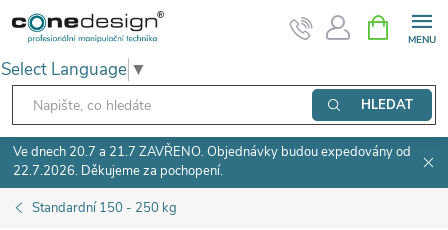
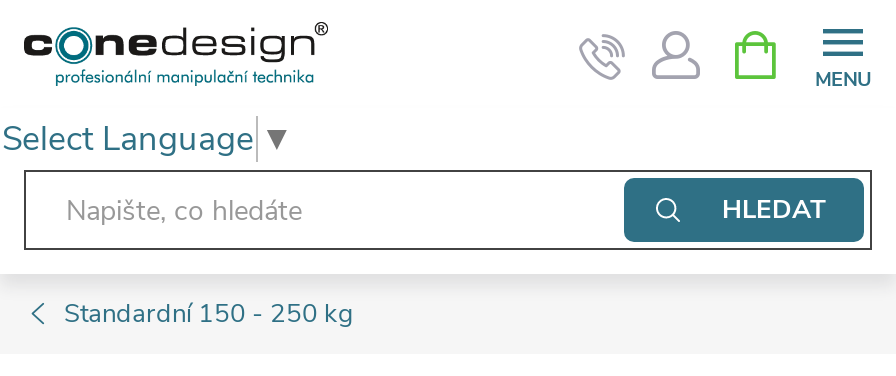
- Ve dnech 20.7 a 21.7 ZAVŘENO. Objednávky budou expedovány od
- 22.7.2026. Děkujeme za pochopení.
